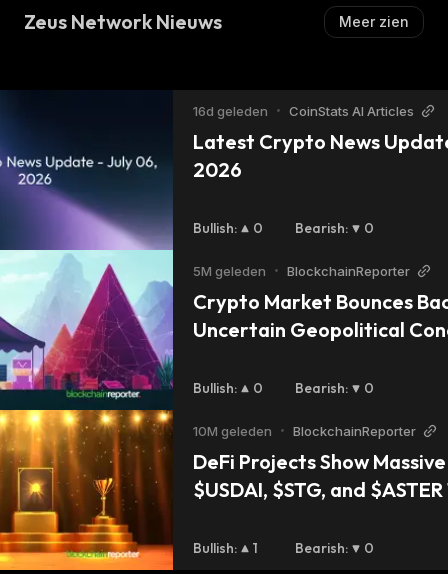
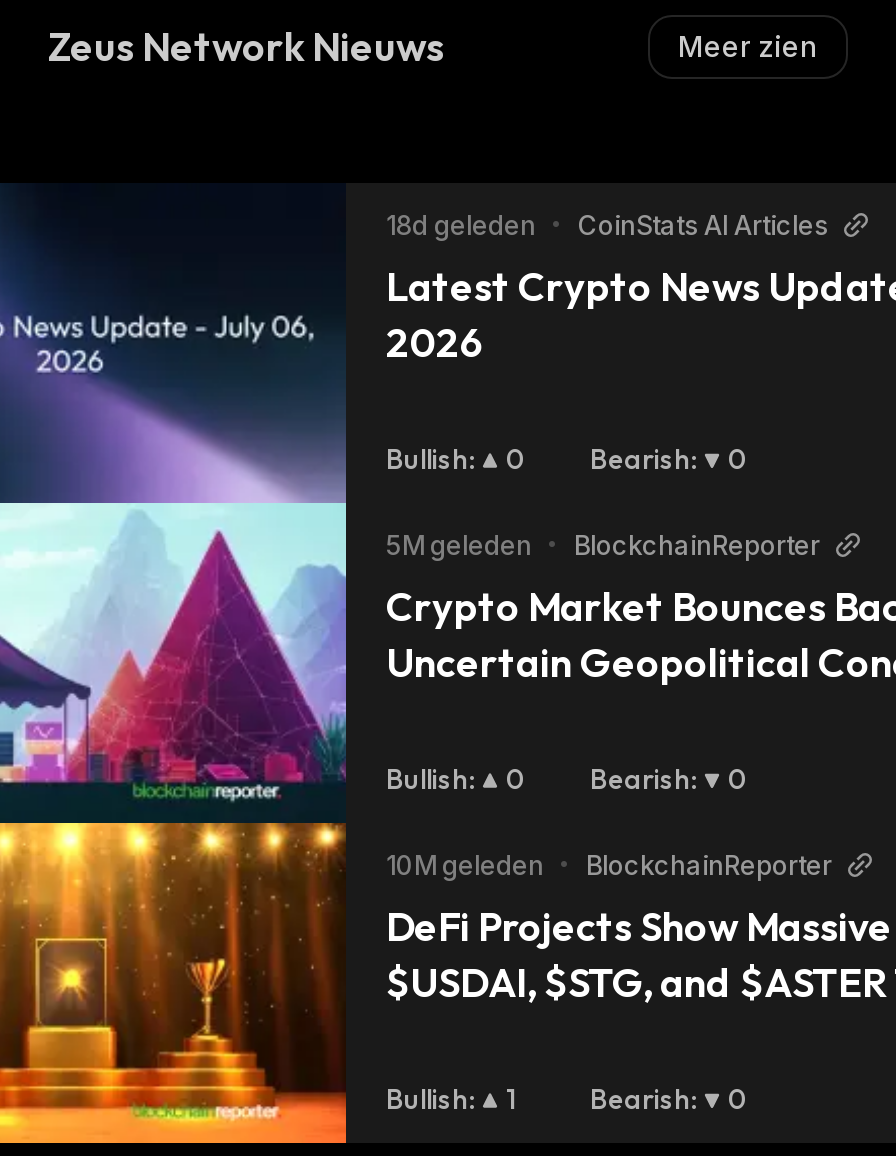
- 16d geleden • CoinStats AI Articles
+ 18d geleden • CoinStats AI Articles
